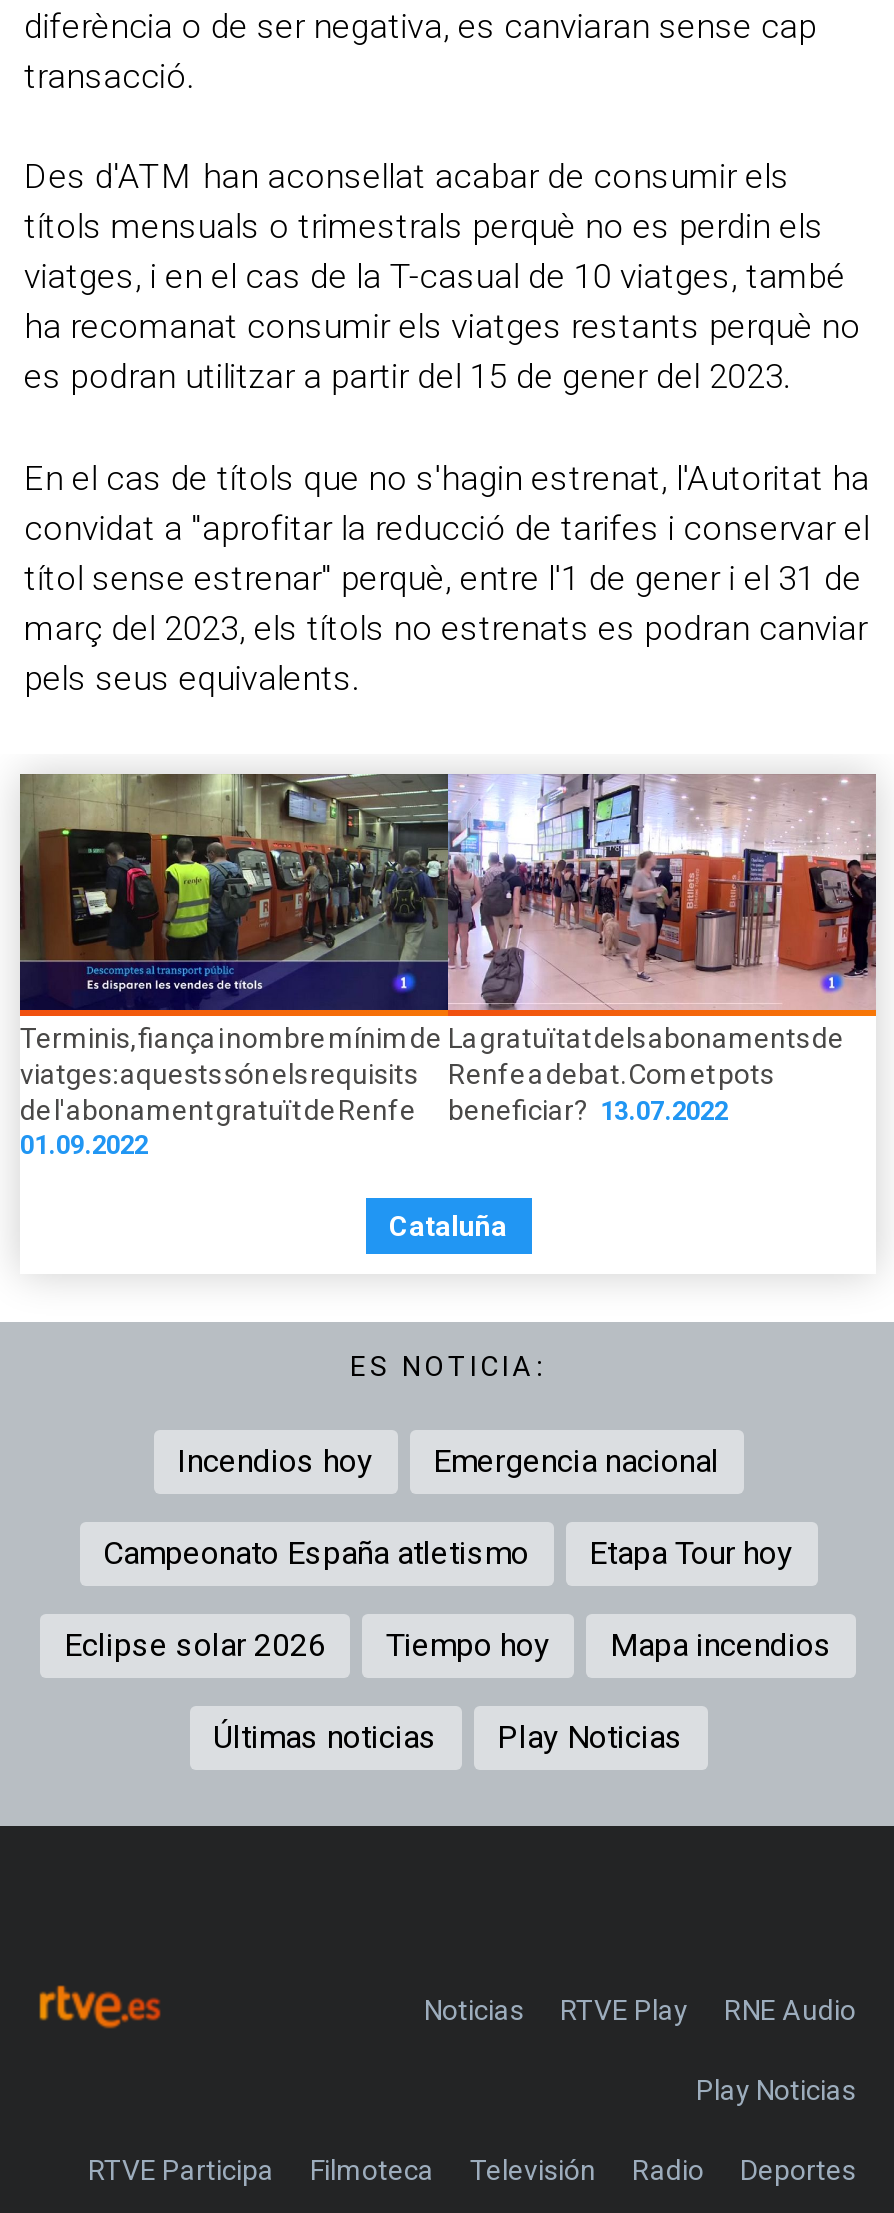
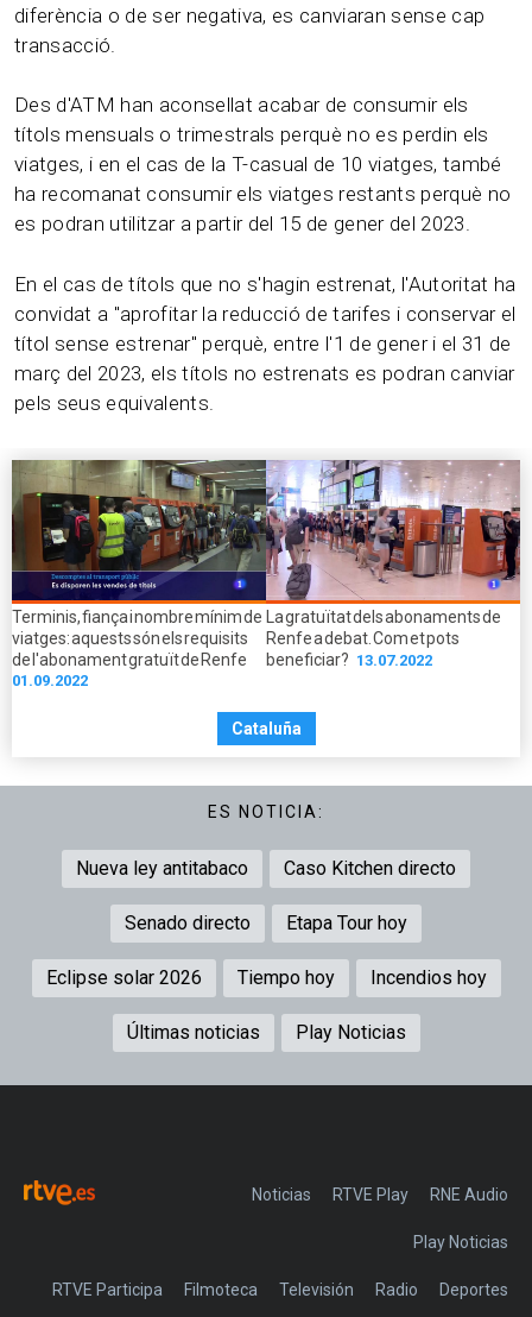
moved down: Incendios hoy

- Emergencia nacional
+ Nueva ley antitabaco
+ Caso Kitchen directo

- Campeonato España atletismo
+ Senado directo

- Mapa incendios
